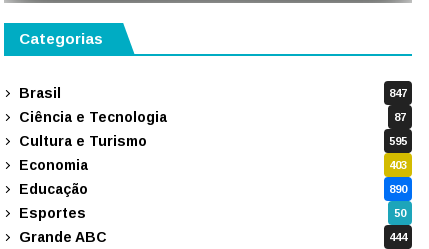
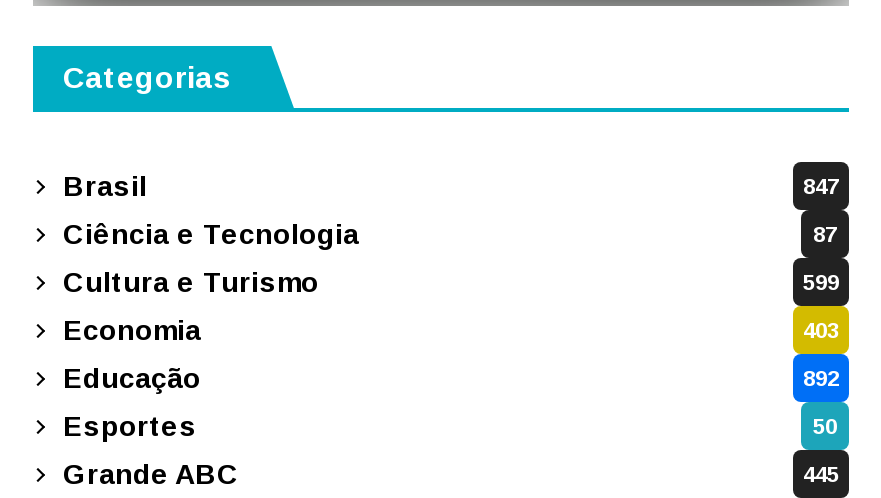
- 595
+ 599

- 890
+ 892

- 444
+ 445
